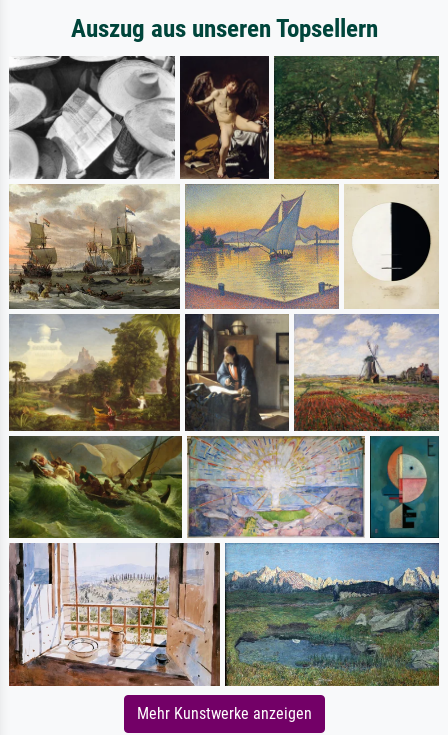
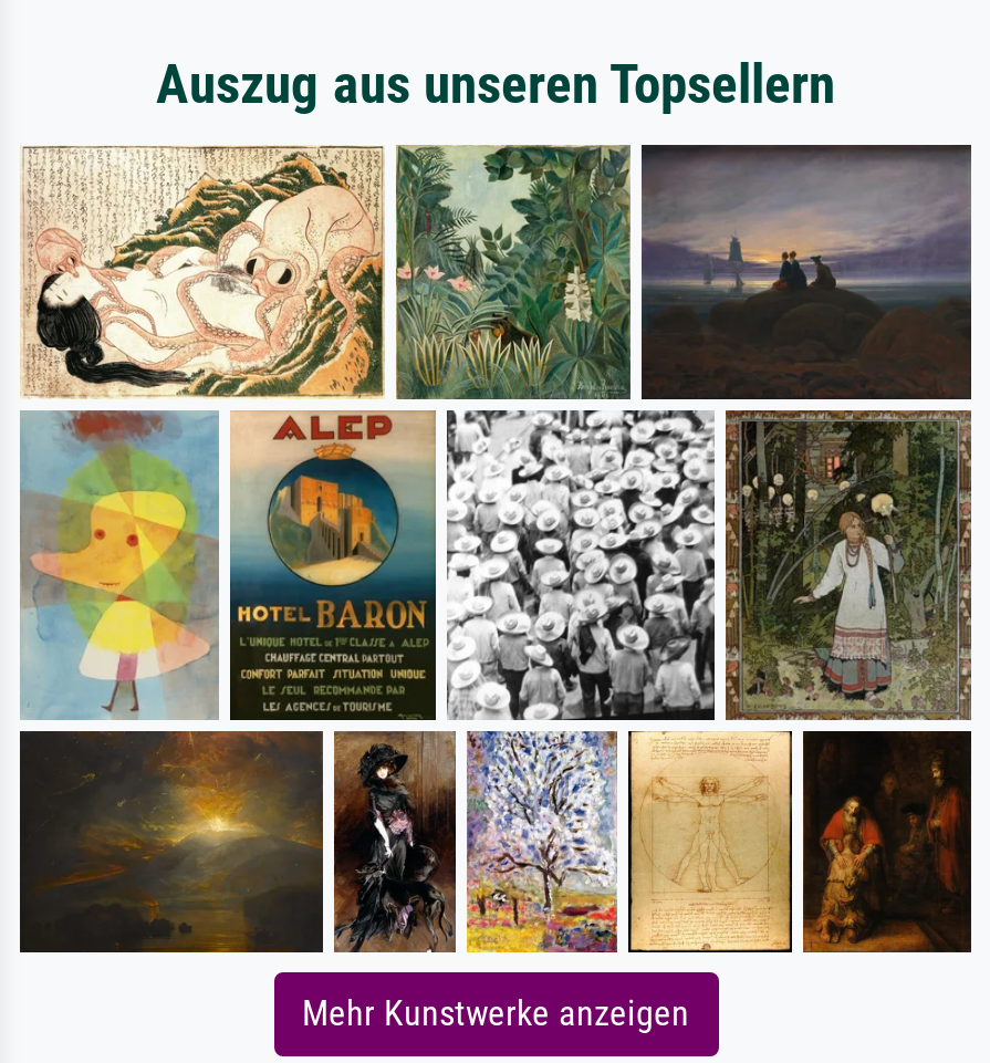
- [image]
+ [image]
